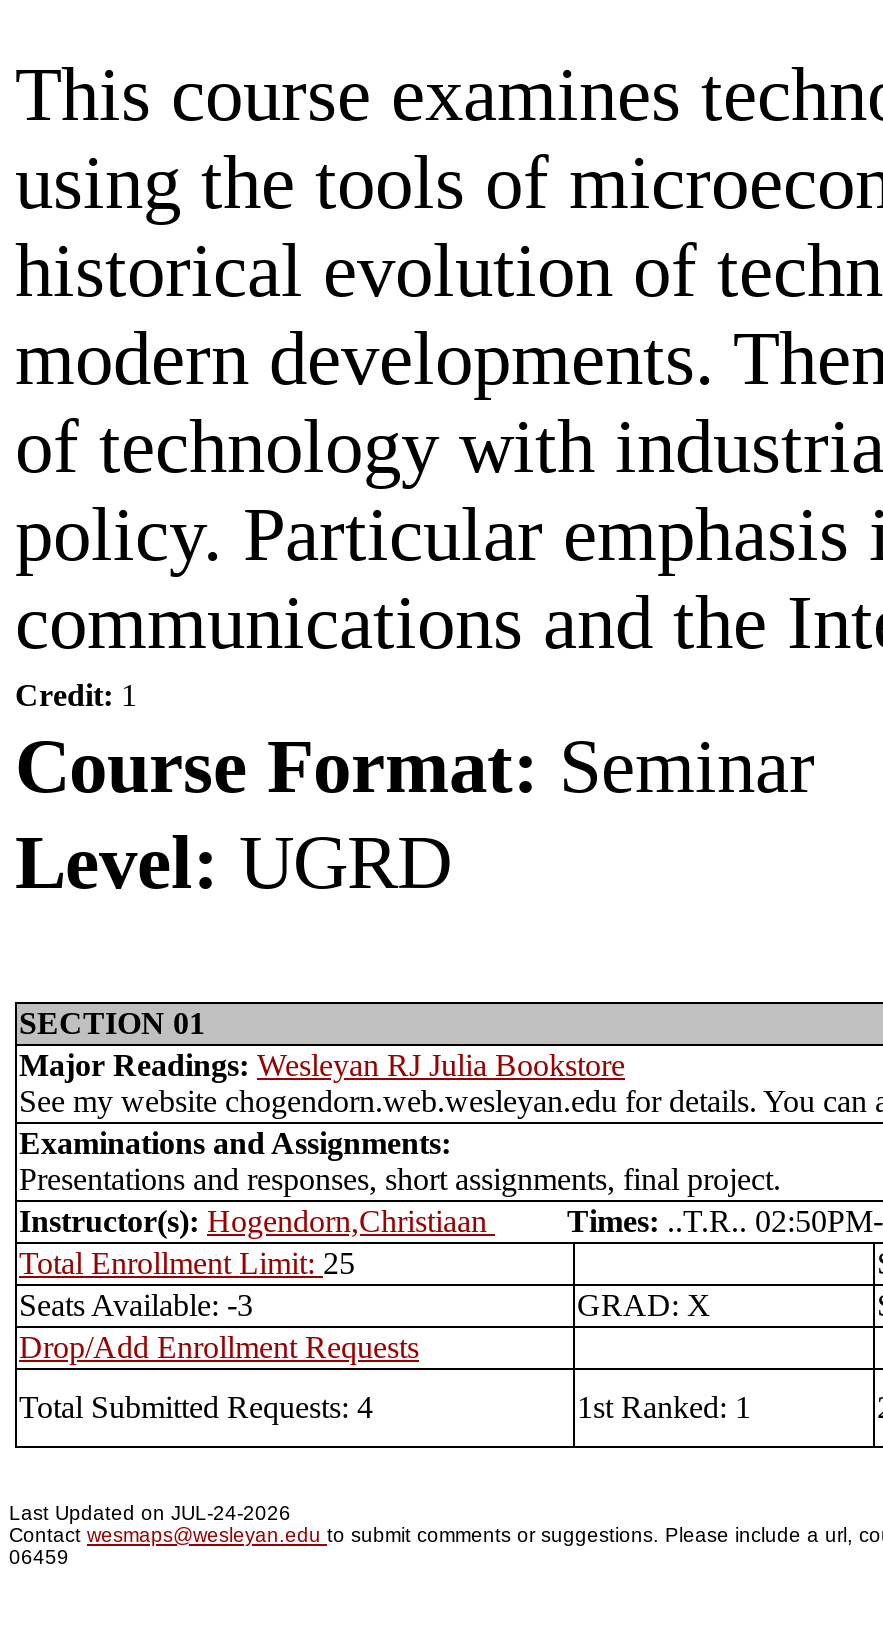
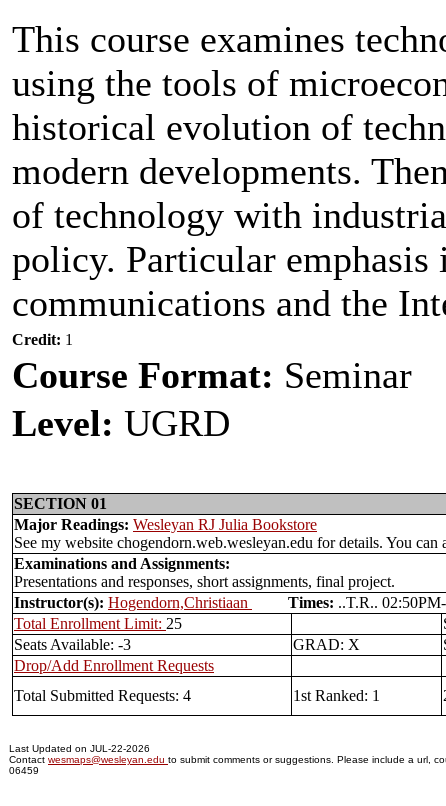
- Last Updated on JUL-24-2026
+ Last Updated on JUL-22-2026
